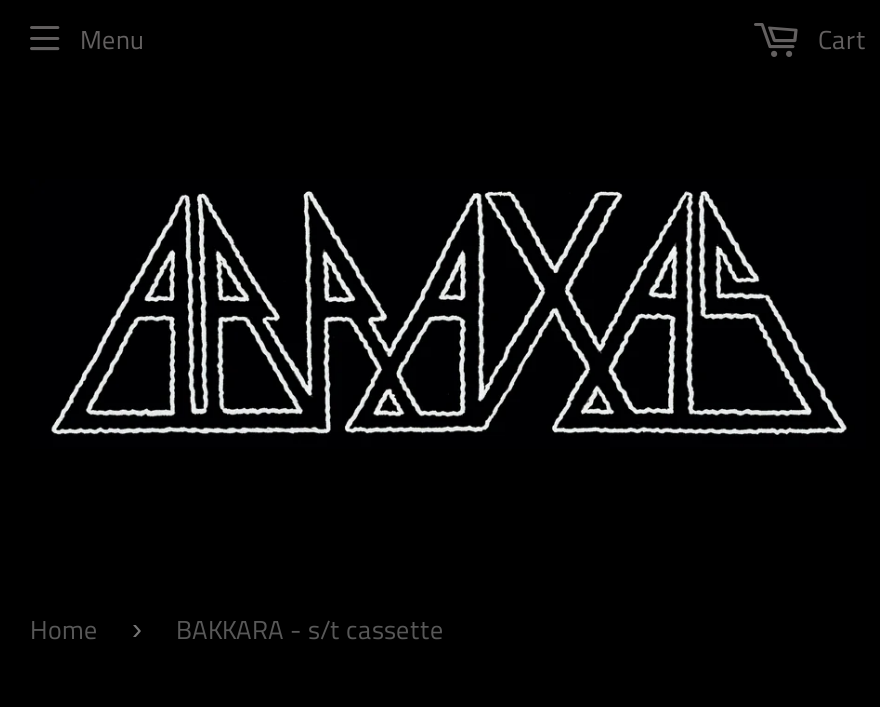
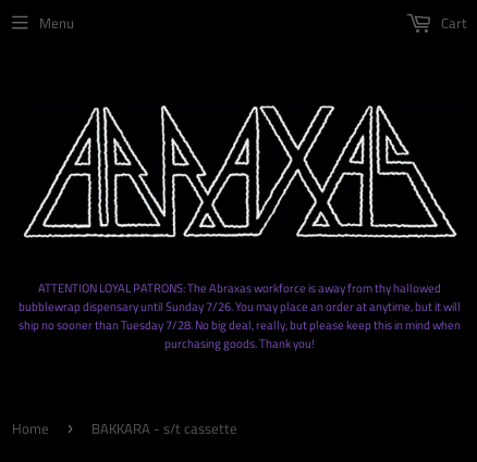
+ ATTENTION LOYAL PATRONS: The Abraxas workforce is away from thy hallowed
+ bubblewrap dispensary until Sunday 7/26. You may place an order at anytime, but it will
+ ship no sooner than Tuesday 7/28. No big deal, really, but please keep this in mind when
+ purchasing goods. Thank you!
